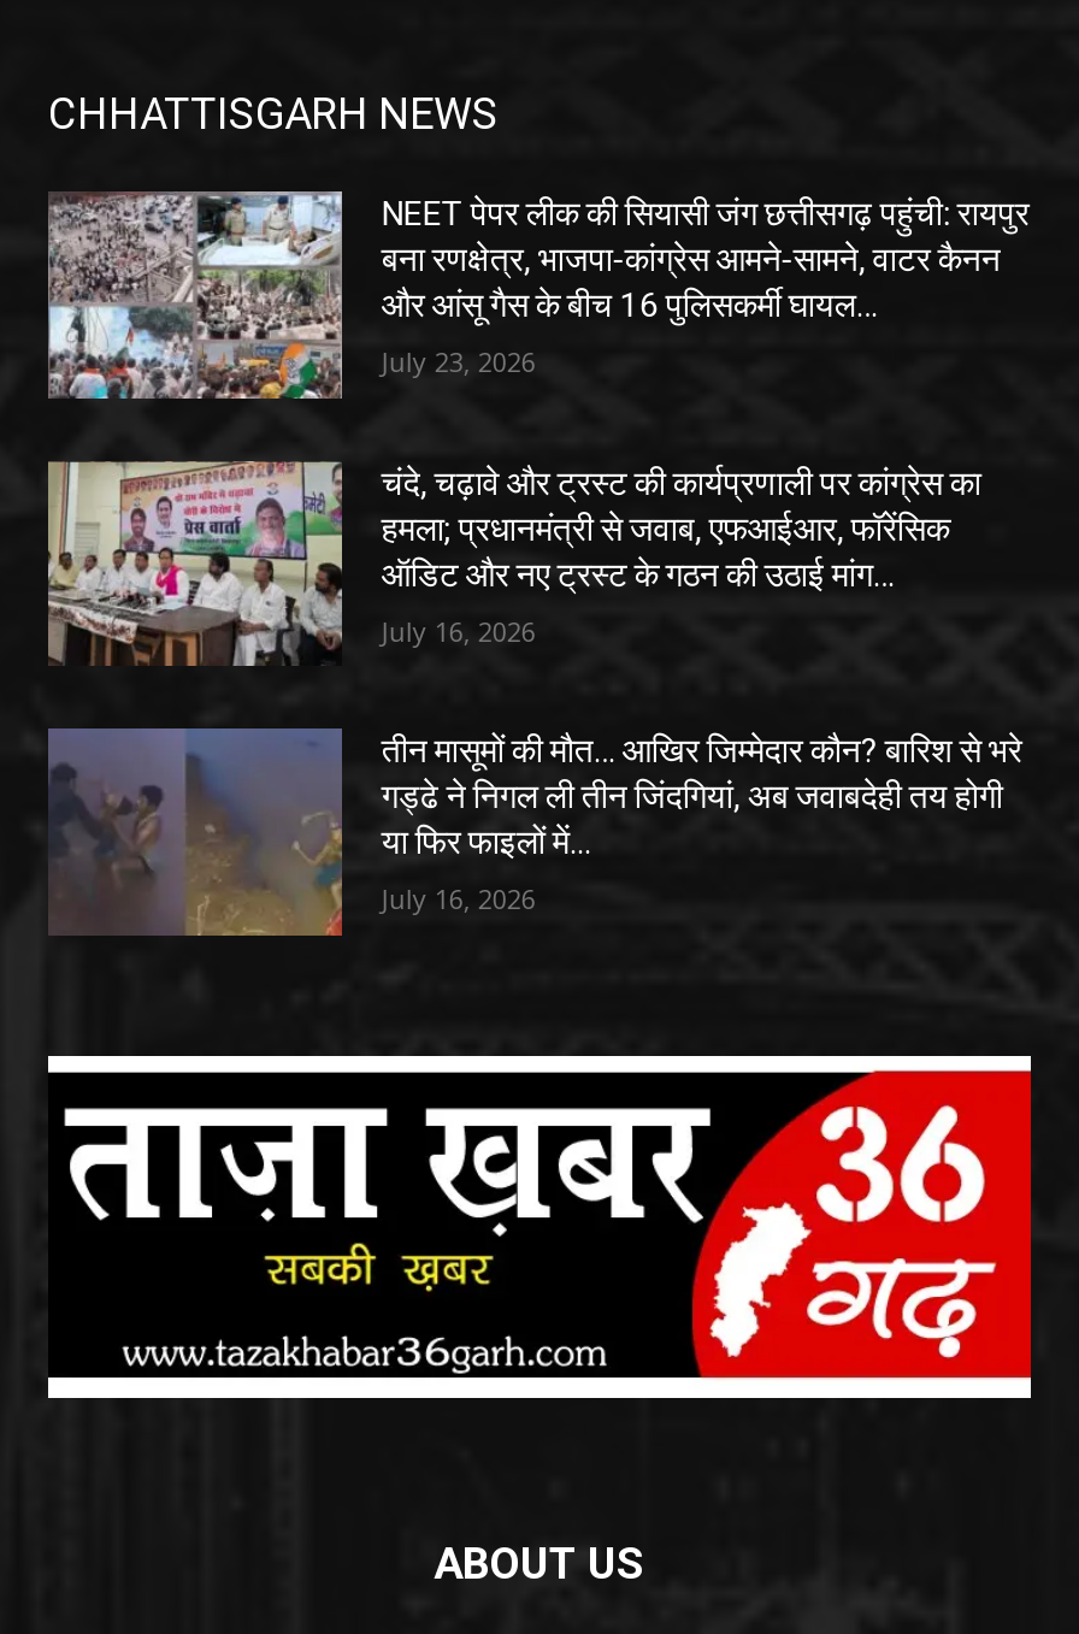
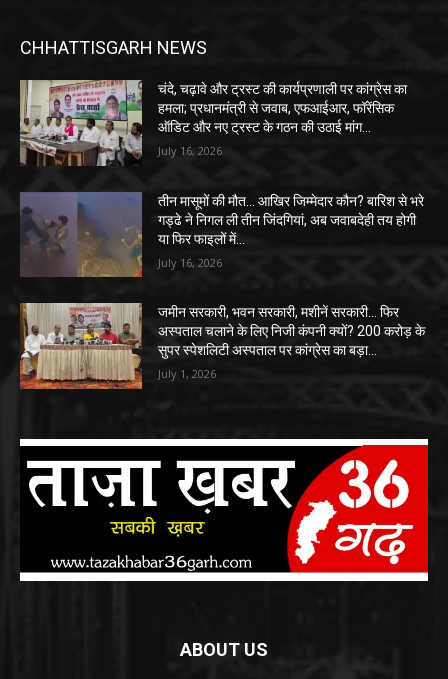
- [image]
- NEET पेपर लीक की सियासी जंग छत्तीसगढ़ पहुंची: रायपुर
- बना रणक्षेत्र, भाजपा-कांग्रेस आमने-सामने, वाटर कैनन
- और आंसू गैस के बीच 16 पुलिसकर्मी घायल…
- July 23, 2026

moved up: [image] | चंदे, चढ़ावे और ट्रस्ट की कार्यप्रणाली पर कांग्रेस का | हमला; प्रधानमंत्री से जवाब, एफआईआर, फॉरेंसिक | ... | या फिर फाइलों में... | July 16, 2026

+ [image]
+ जमीन सरकारी, भवन सरकारी, मशीनें सरकारी… फिर
+ अस्पताल चलाने के लिए निजी कंपनी क्यों? 200 करोड़ के
+ सुपर स्पेशलिटी अस्पताल पर कांग्रेस का बड़ा...
+ July 1, 2026
